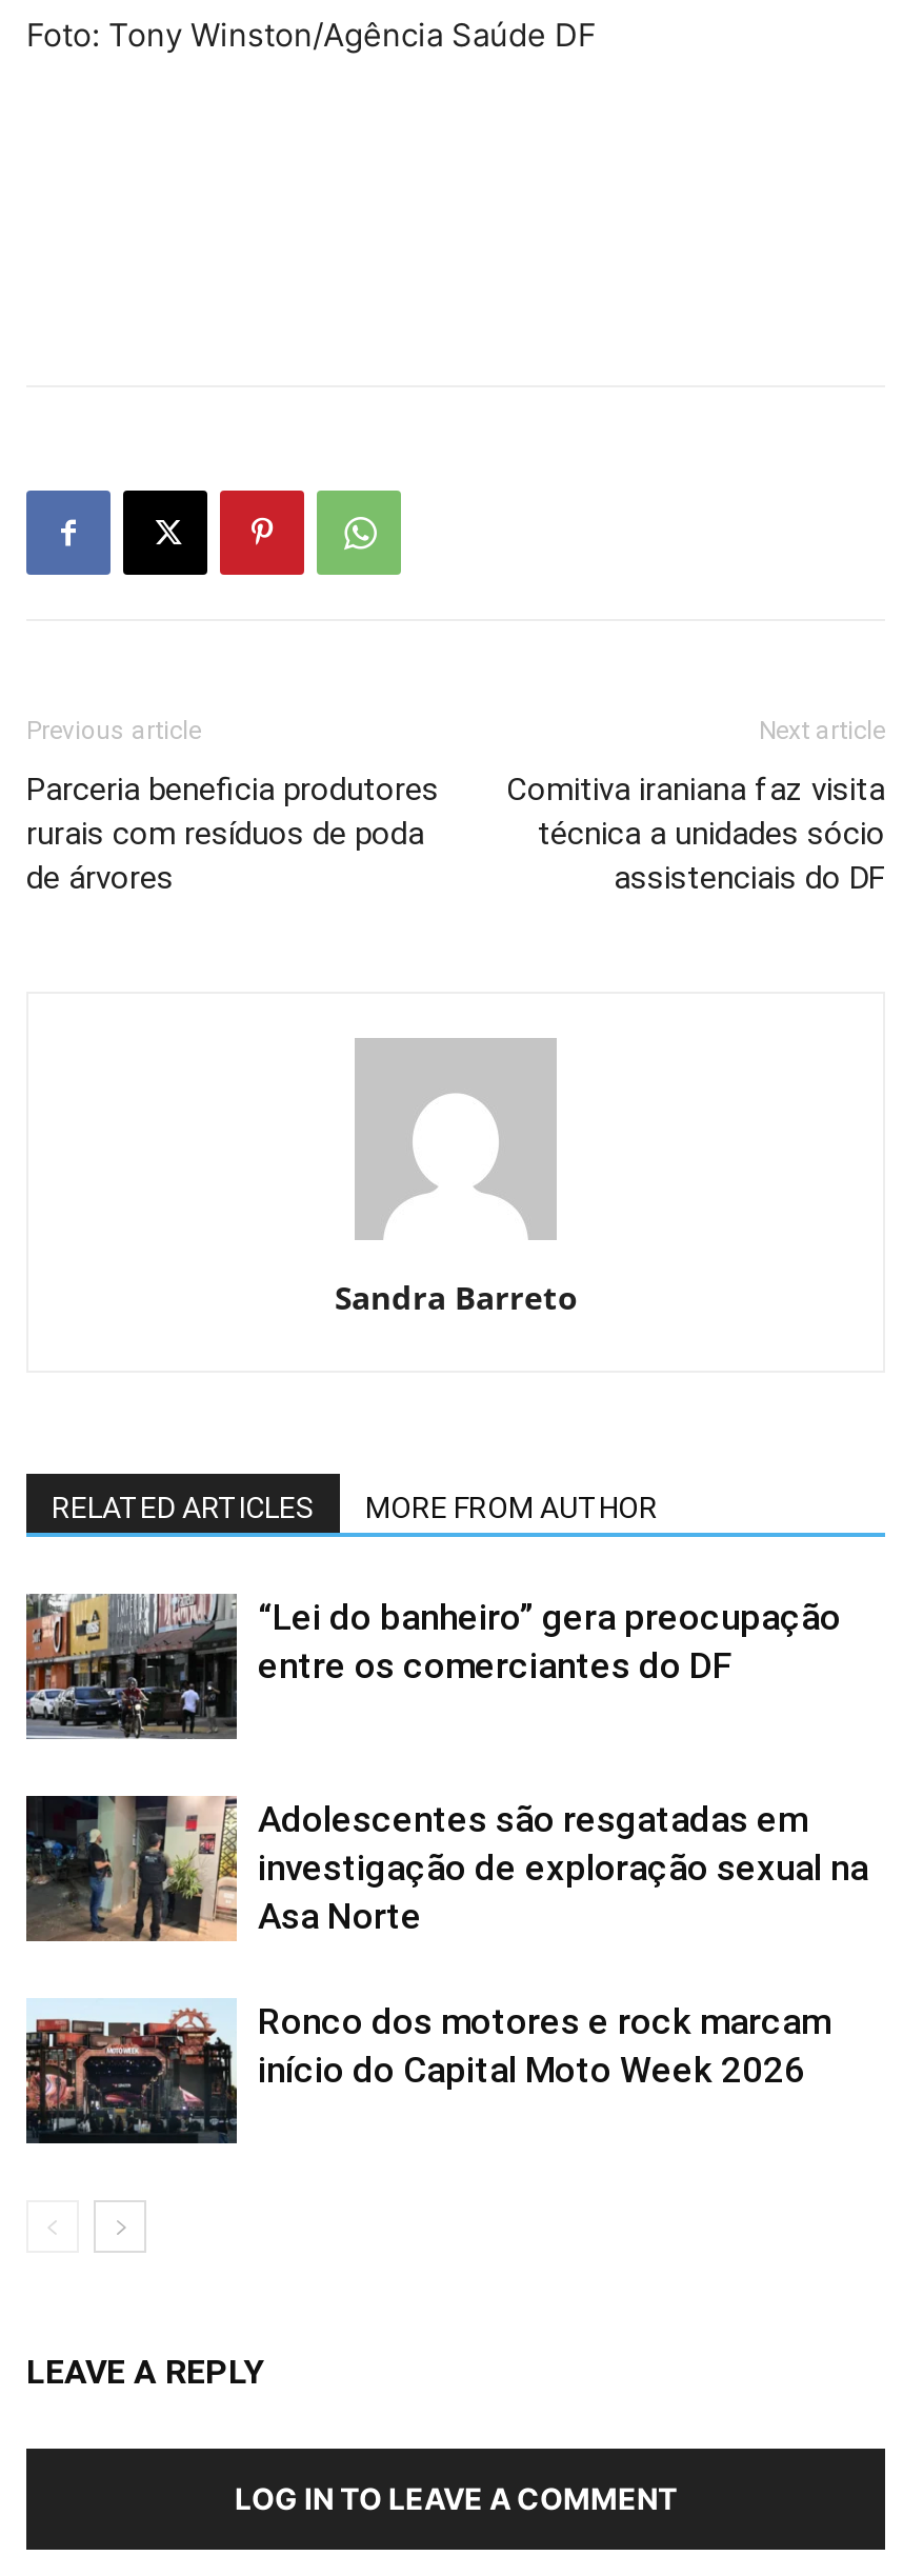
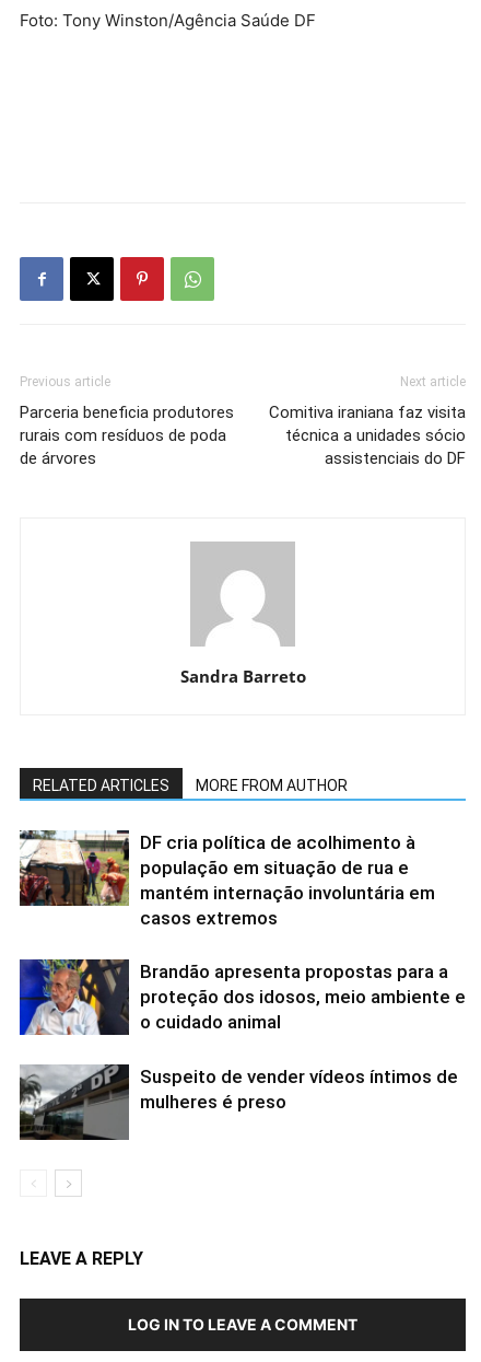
- [image]
- “Lei do banheiro” gera preocupação
- entre os comerciantes do DF
+ [image]
+ DF cria política de acolhimento à
+ população em situação de rua e
+ mantém internação involuntária em
+ casos extremos

- [image]
- Adolescentes são resgatadas em
- investigação de exploração sexual na
- Asa Norte
+ [image]
+ Brandão apresenta propostas para a
+ proteção dos idosos, meio ambiente e
+ o cuidado animal

- [image]
- Ronco dos motores e rock marcam
- início do Capital Moto Week 2026
+ [image]
+ Suspeito de vender vídeos íntimos de
+ mulheres é preso
